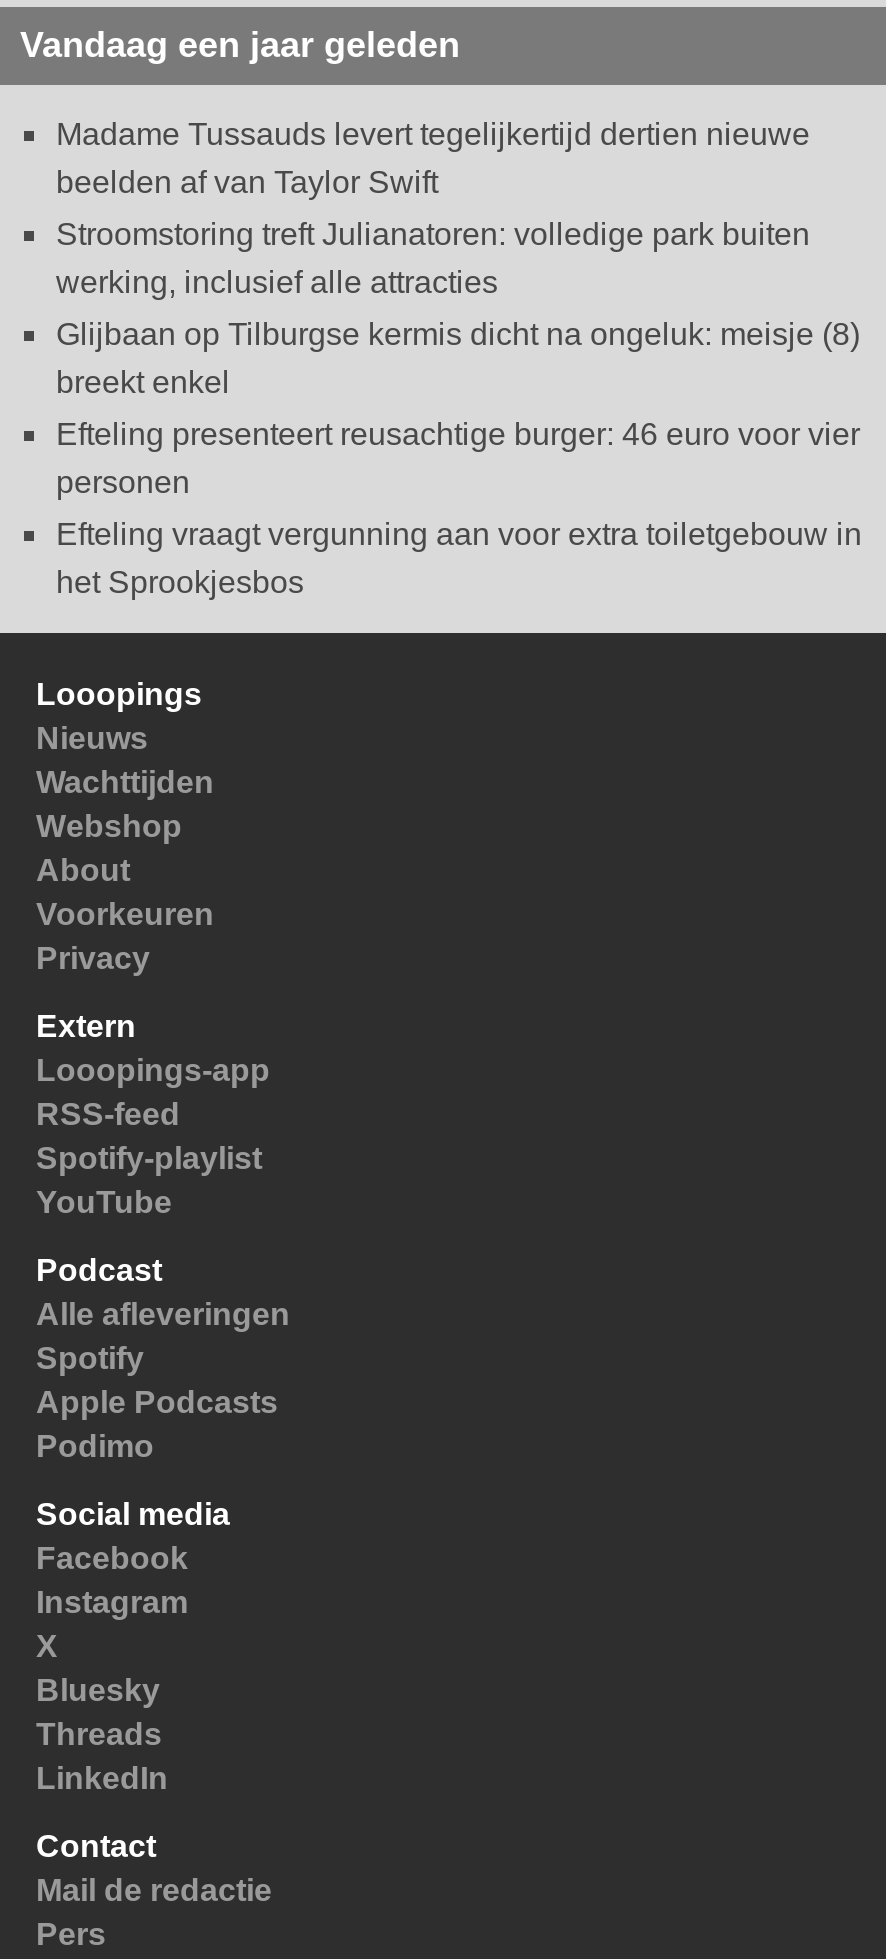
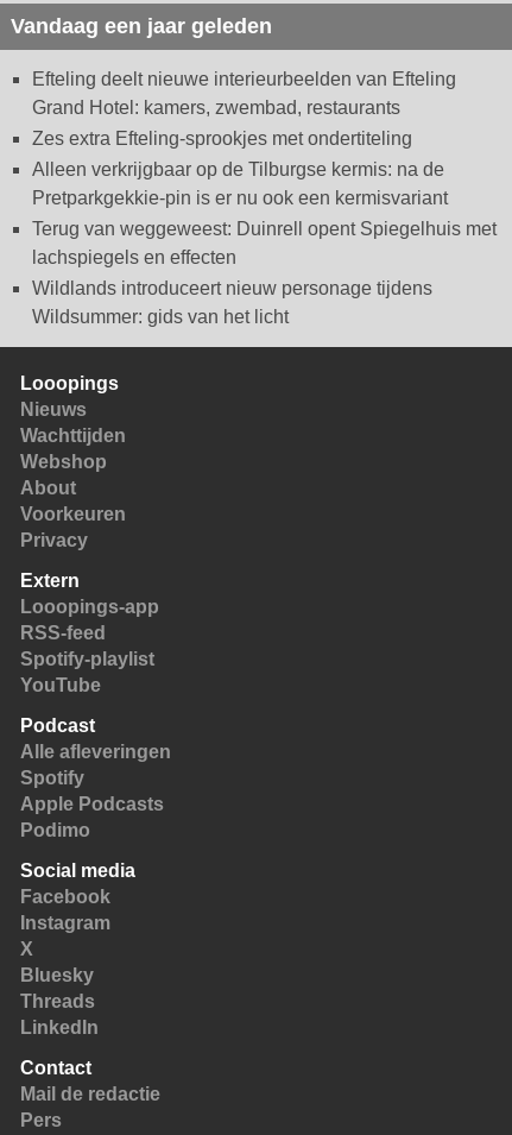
- Madame Tussauds levert tegelijkertijd dertien nieuwe
- beelden af van Taylor Swift
+ Efteling deelt nieuwe interieurbeelden van Efteling
+ Grand Hotel: kamers, zwembad, restaurants

- Stroomstoring treft Julianatoren: volledige park buiten
- werking, inclusief alle attracties
+ Zes extra Efteling-sprookjes met ondertiteling

- Glijbaan op Tilburgse kermis dicht na ongeluk: meisje (8)
- breekt enkel
+ Alleen verkrijgbaar op de Tilburgse kermis: na de
+ Pretparkgekkie-pin is er nu ook een kermisvariant

- Efteling presenteert reusachtige burger: 46 euro voor vier
- personen
+ Terug van weggeweest: Duinrell opent Spiegelhuis met
+ lachspiegels en effecten

- Efteling vraagt vergunning aan voor extra toiletgebouw in
- het Sprookjesbos
+ Wildlands introduceert nieuw personage tijdens
+ Wildsummer: gids van het licht
